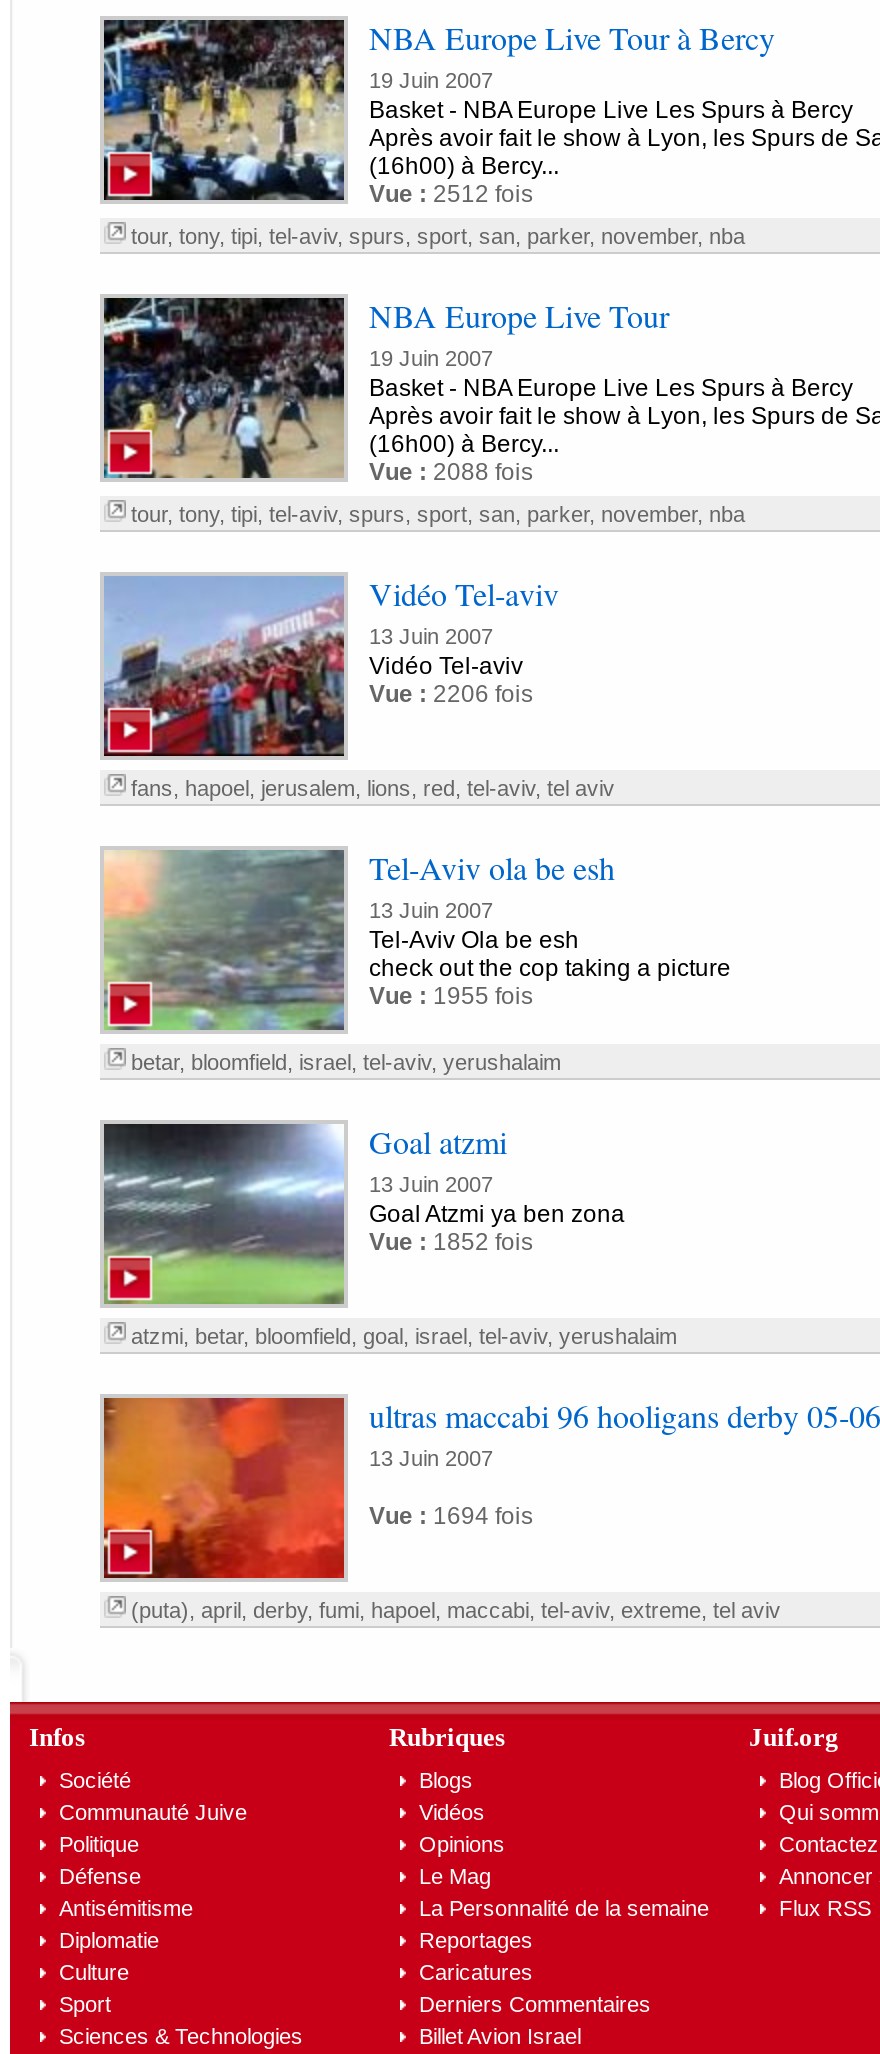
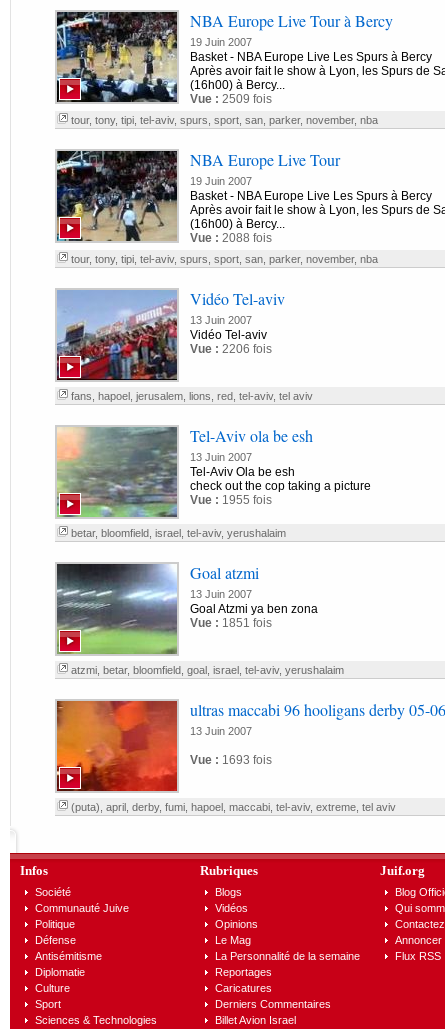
- Vue : 2512 fois
+ Vue : 2509 fois

- Vue : 1852 fois
+ Vue : 1851 fois

- Vue : 1694 fois
+ Vue : 1693 fois
